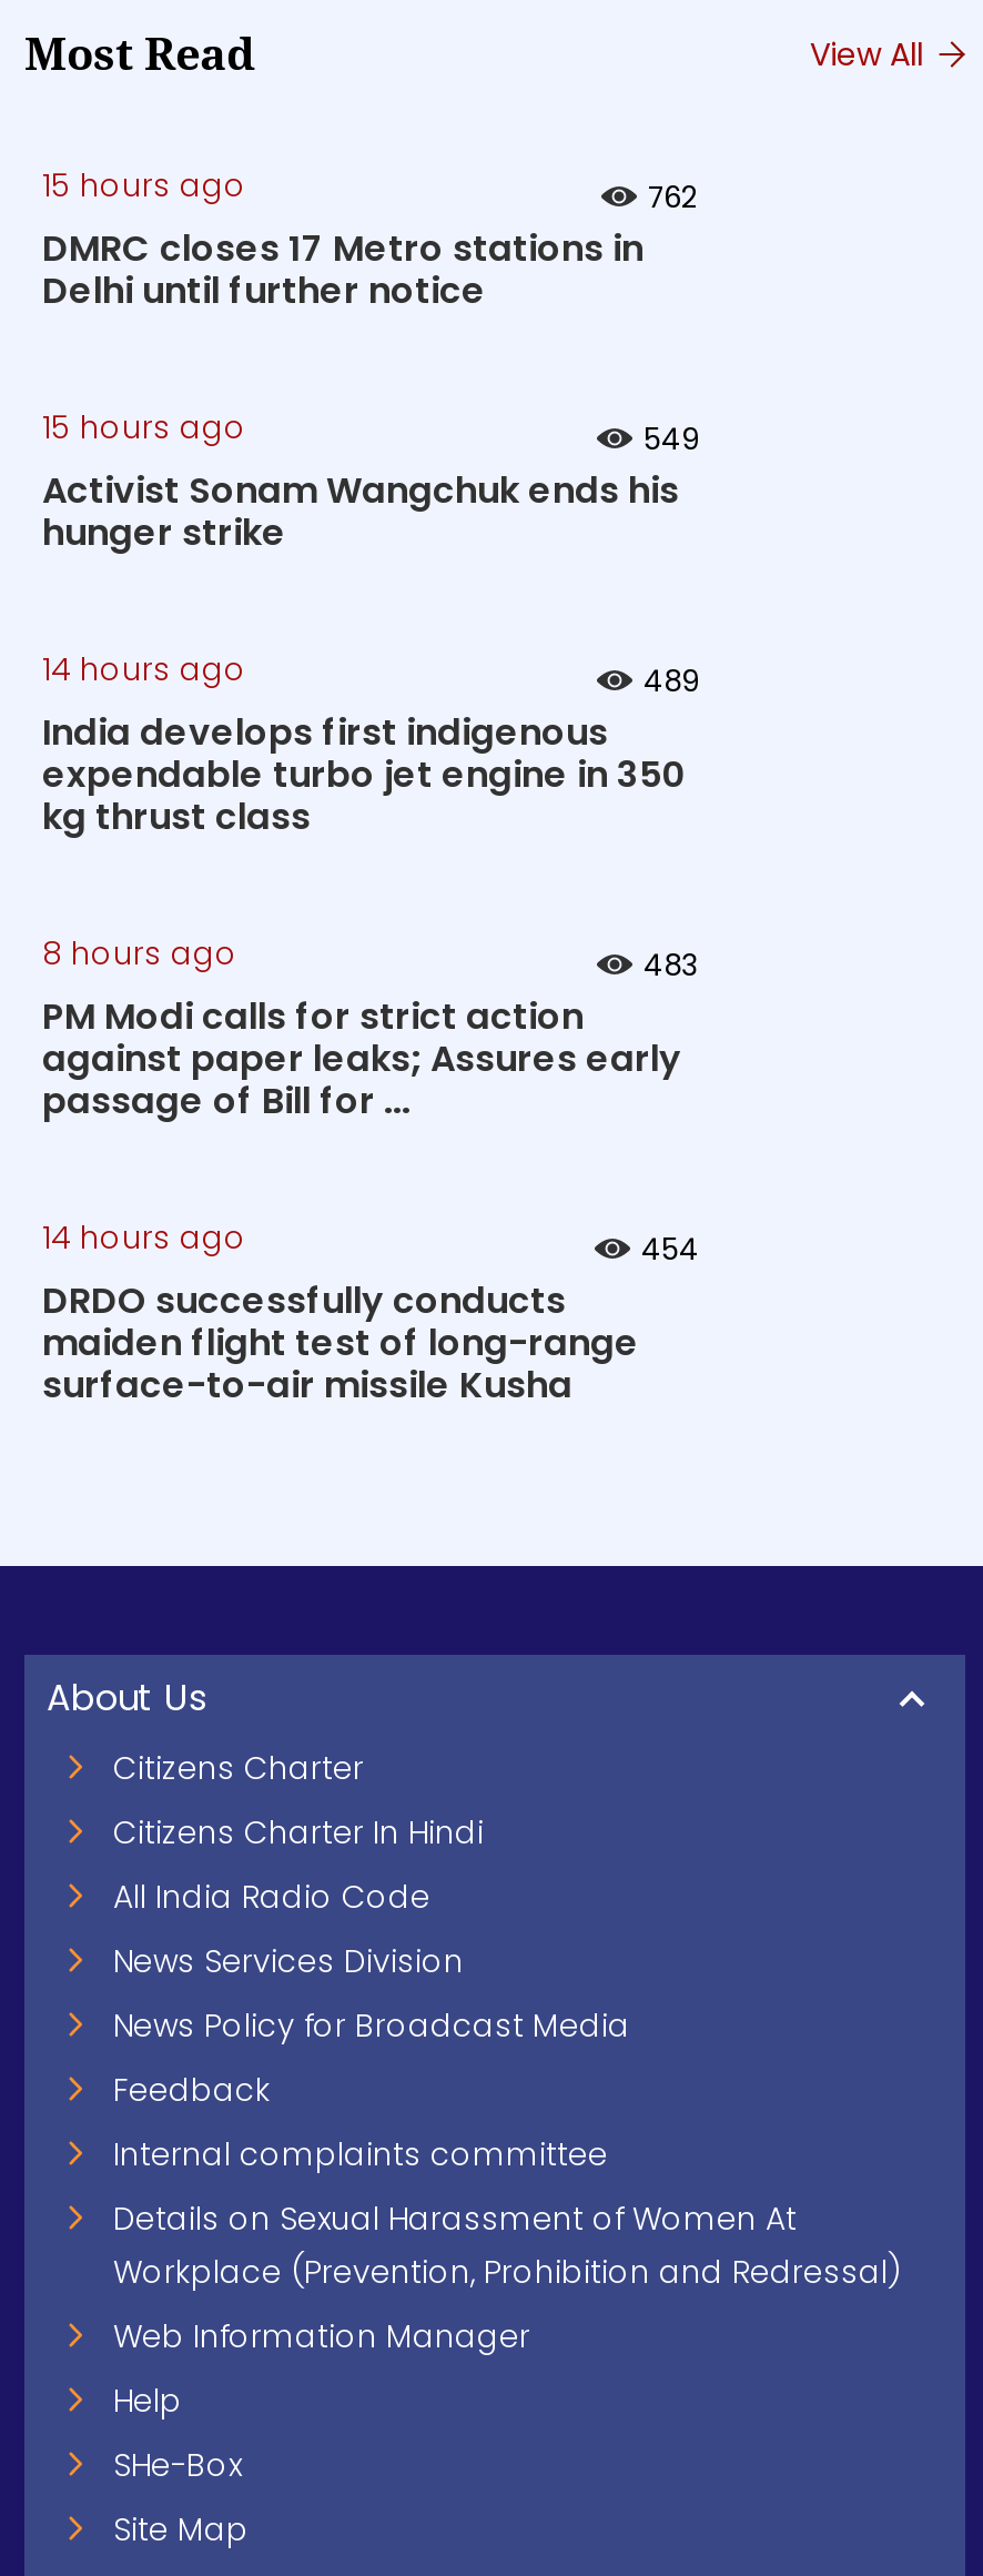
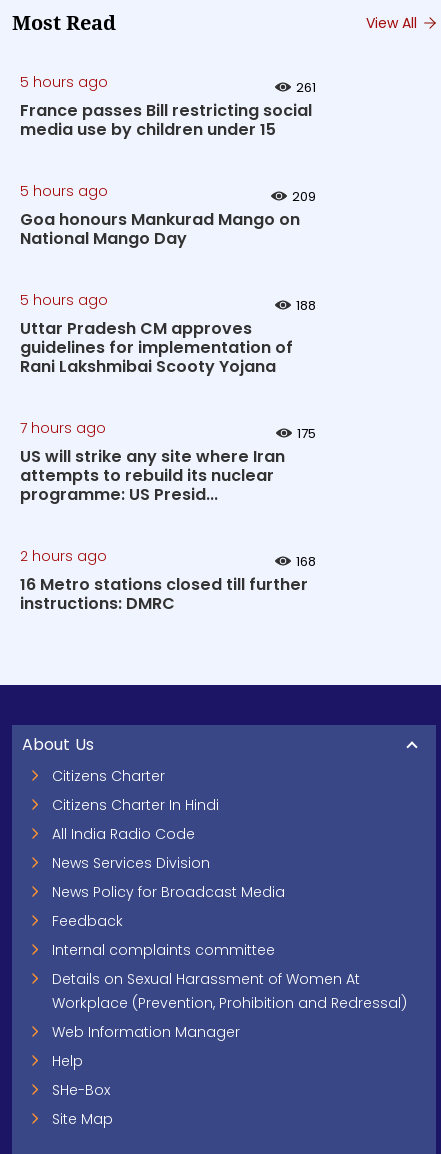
- 15 hours ago
- 762
- DMRC closes 17 Metro stations in
- Delhi until further notice
+ 5 hours ago
+ 261
+ France passes Bill restricting social
+ media use by children under 15

- 15 hours ago
- 549
- Activist Sonam Wangchuk ends his
- hunger strike
+ 5 hours ago
+ 209
+ Goa honours Mankurad Mango on
+ National Mango Day

- 14 hours ago
- 489
- India develops first indigenous
- expendable turbo jet engine in 350
- kg thrust class
+ 5 hours ago
+ 188
+ Uttar Pradesh CM approves
+ guidelines for implementation of
+ Rani Lakshmibai Scooty Yojana

- 8 hours ago
- 483
- PM Modi calls for strict action
- against paper leaks; Assures early
- passage of Bill for ...
+ 7 hours ago
+ 175
+ US will strike any site where Iran
+ attempts to rebuild its nuclear
+ programme: US Presid...

- 14 hours ago
- 454
- DRDO successfully conducts
- maiden flight test of long-range
- surface-to-air missile Kusha
+ 2 hours ago
+ 168
+ 16 Metro stations closed till further
+ instructions: DMRC
